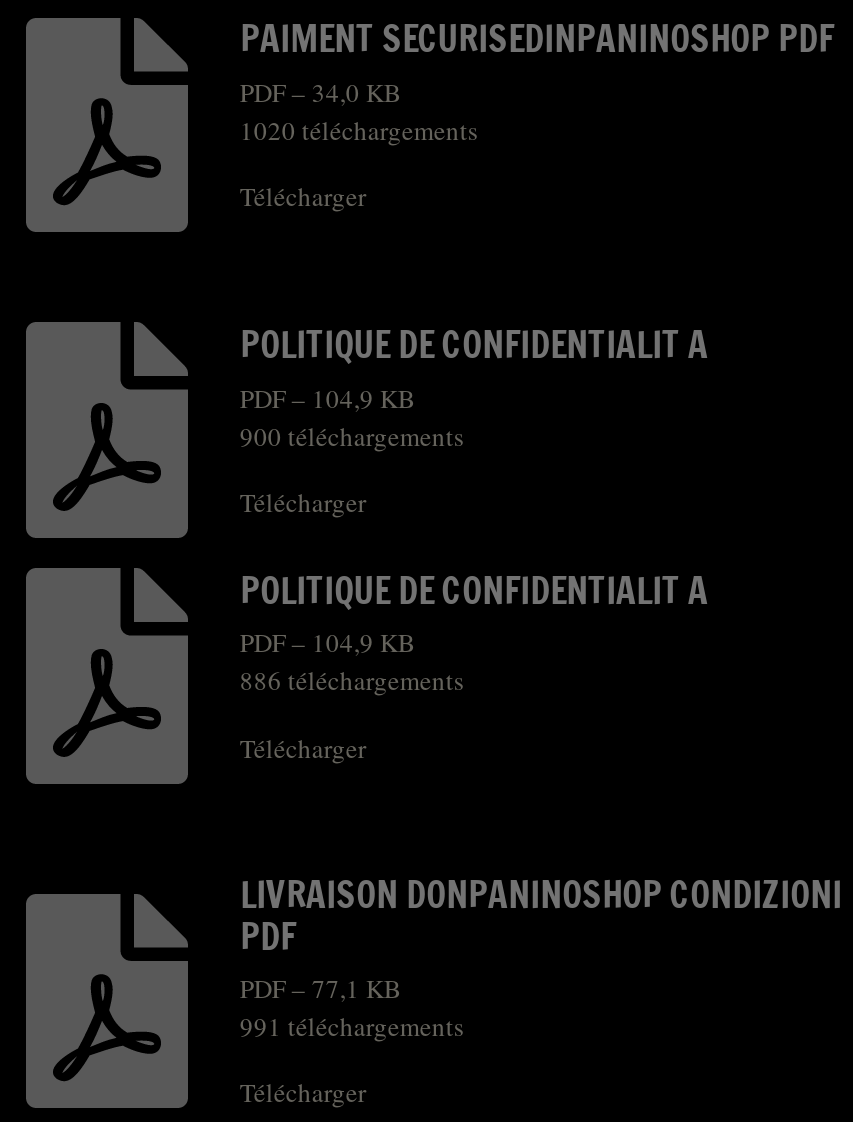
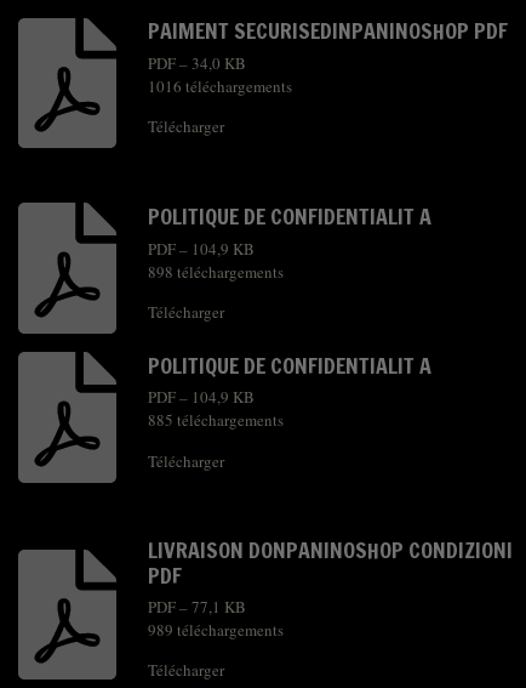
- 1020 téléchargements
+ 1016 téléchargements

- 900 téléchargements
+ 898 téléchargements

- 886 téléchargements
+ 885 téléchargements

- 991 téléchargements
+ 989 téléchargements
